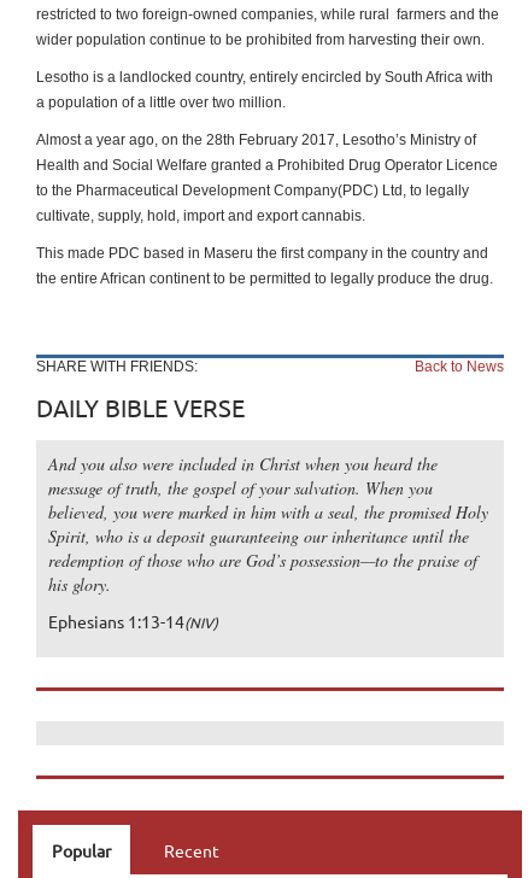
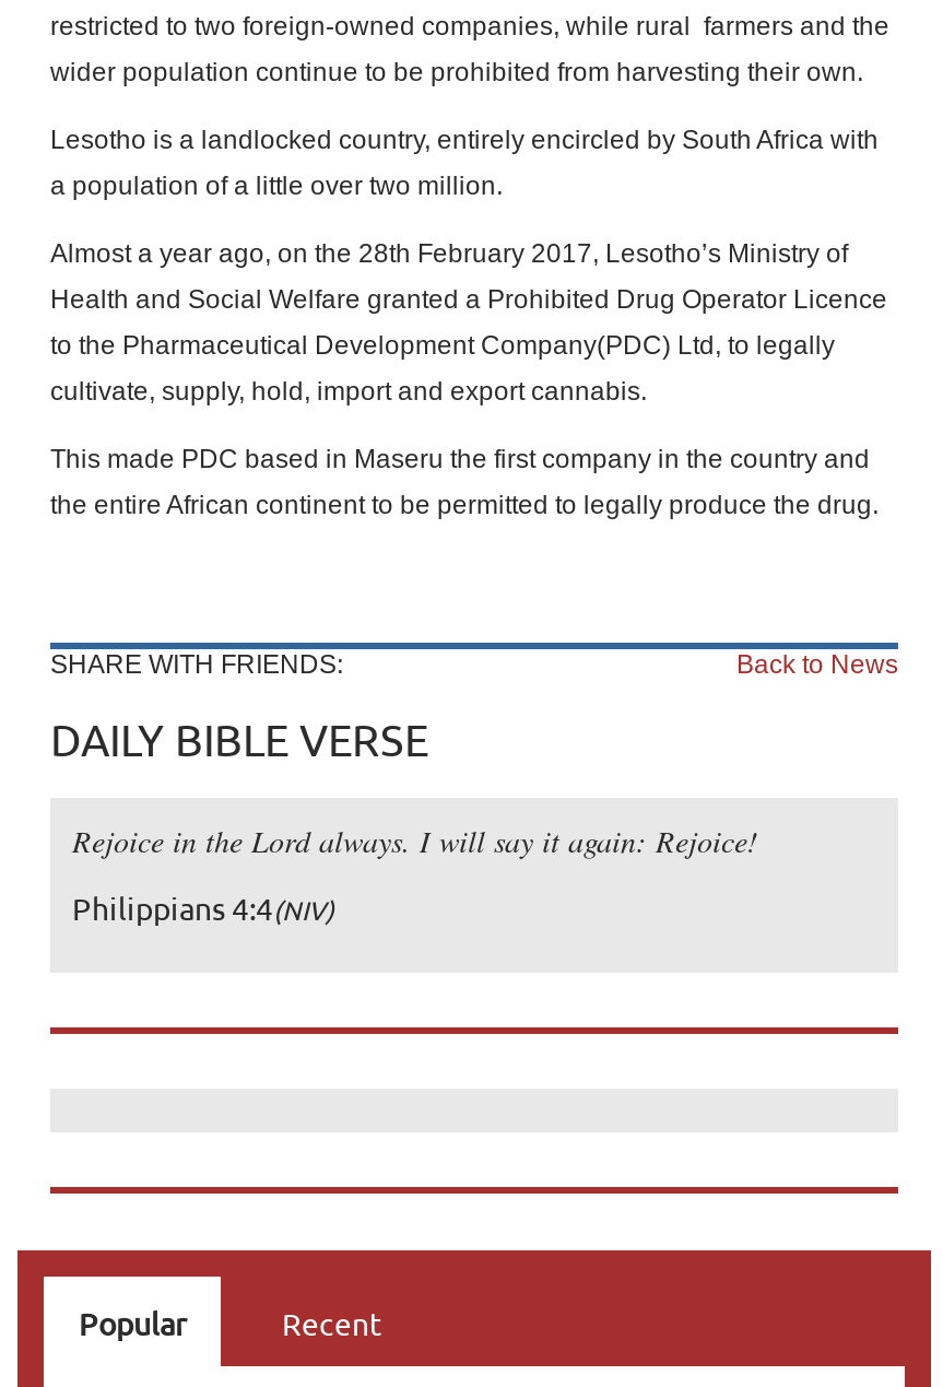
- And you also were included in Christ when you heard the
- message of truth, the gospel of your salvation. When you
- believed, you were marked in him with a seal, the promised Holy
- Spirit, who is a deposit guaranteeing our inheritance until the
- redemption of those who are God’s possession—to the praise of
- his glory.
+ Rejoice in the Lord always. I will say it again: Rejoice!

- Ephesians 1:13-14(NIV)
+ Philippians 4:4(NIV)
